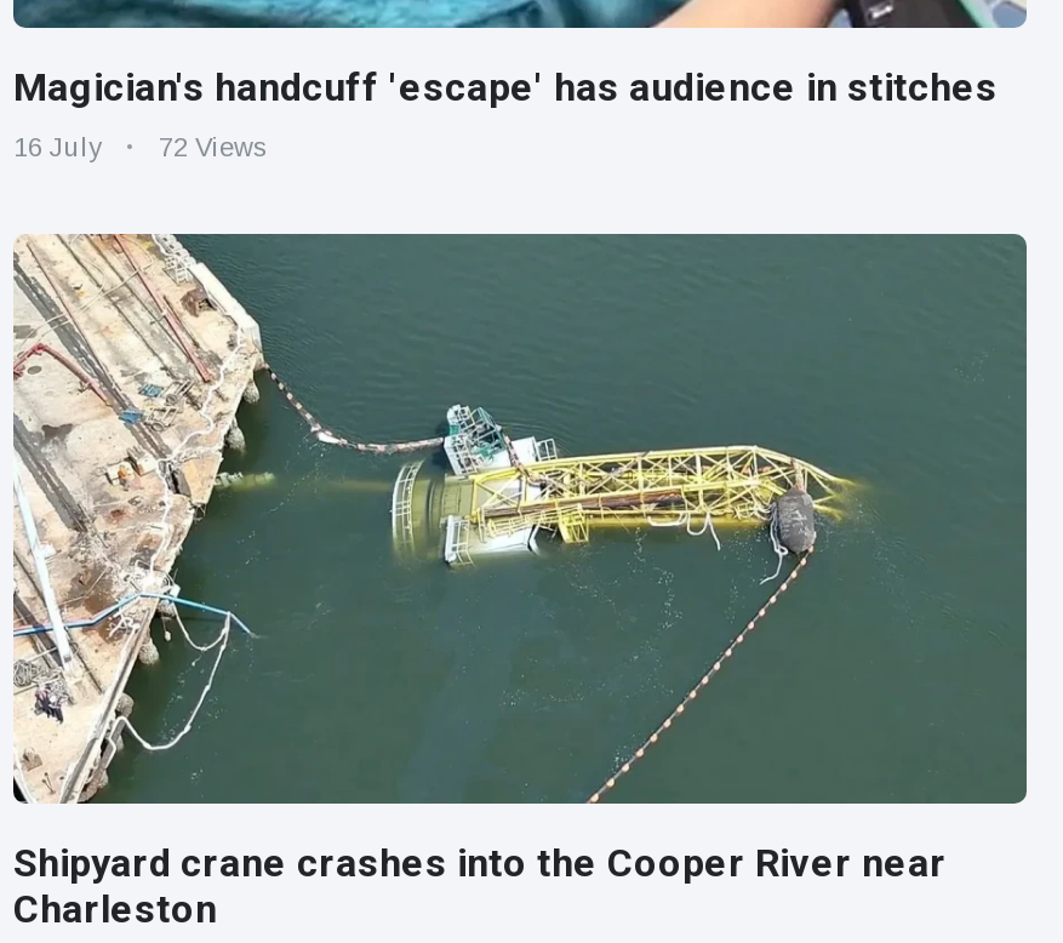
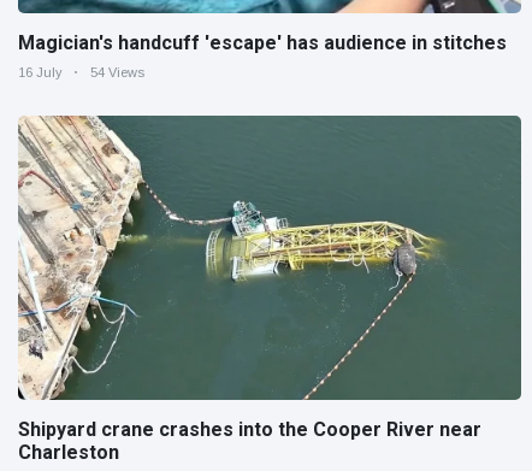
- 16 July 72 Views
+ 16 July 54 Views
